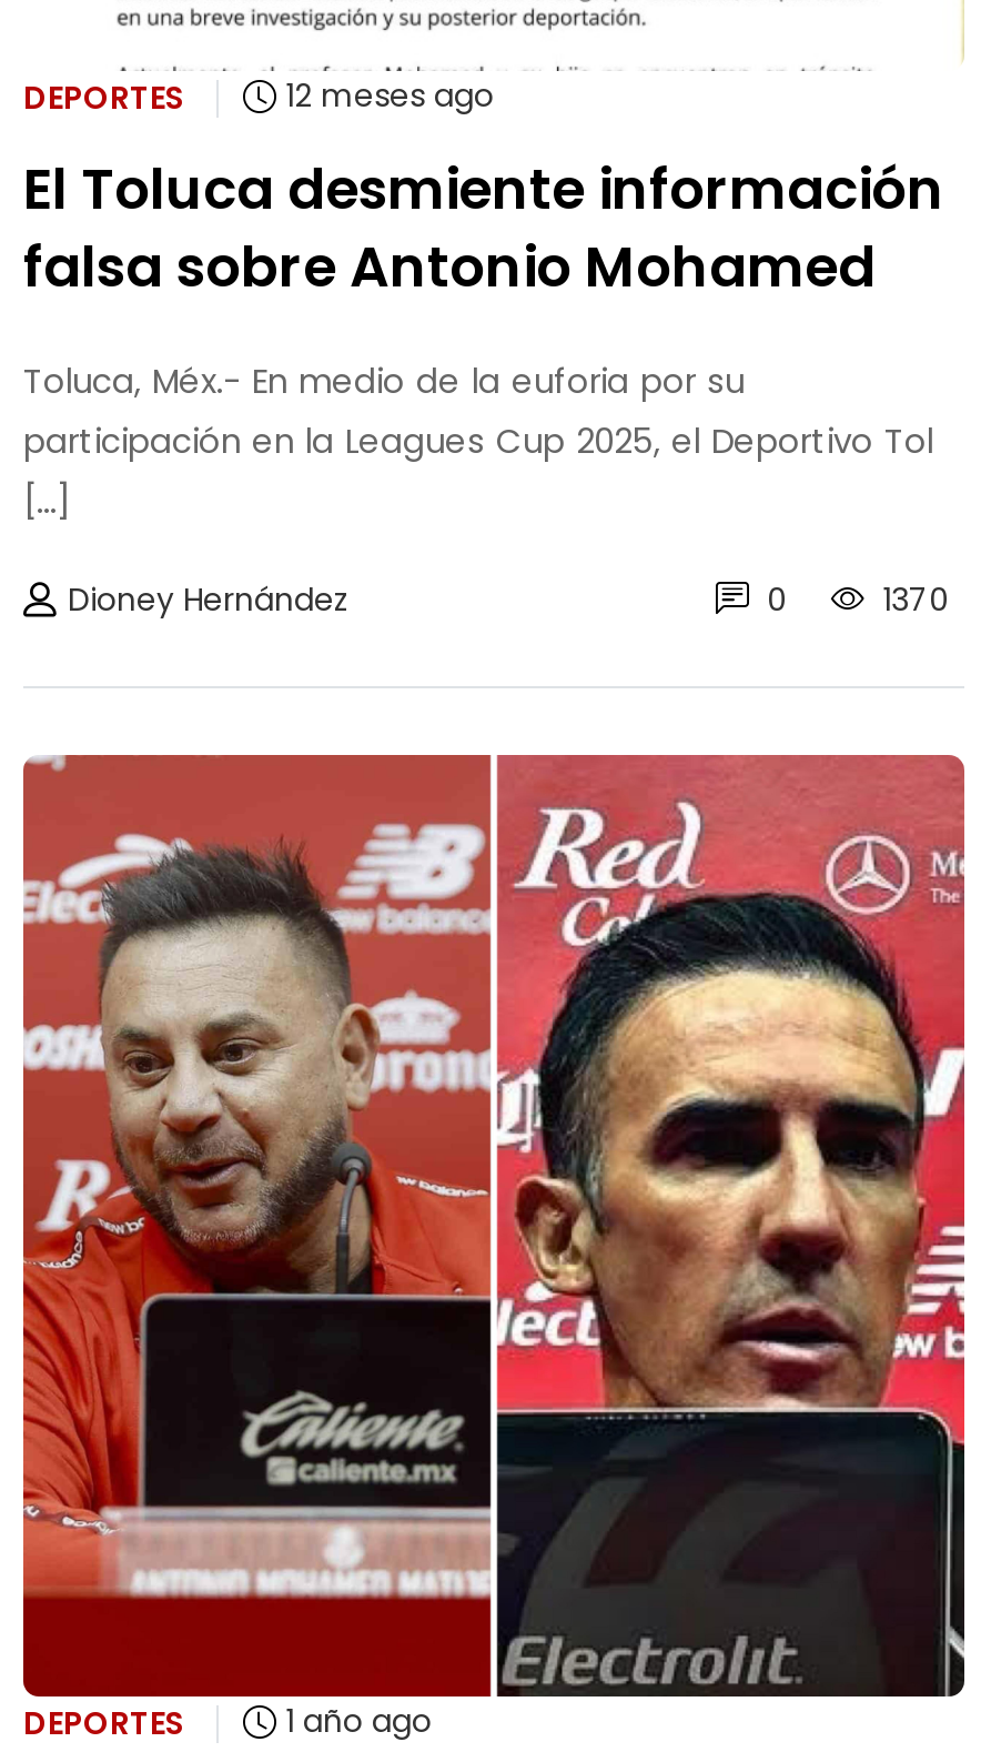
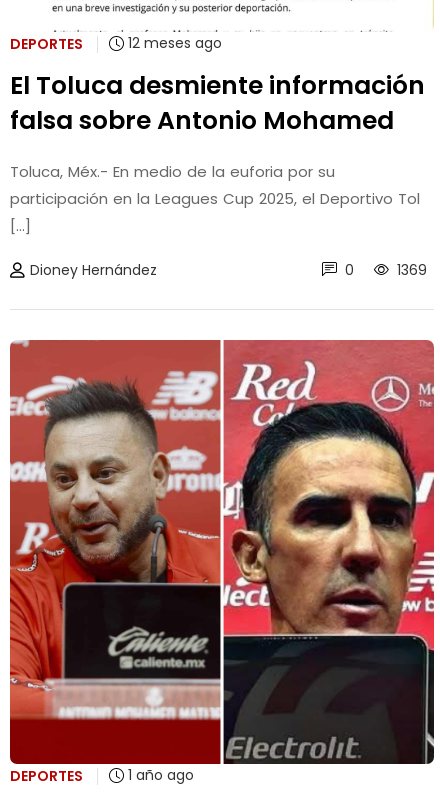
- 0 1370
+ 0 1369
